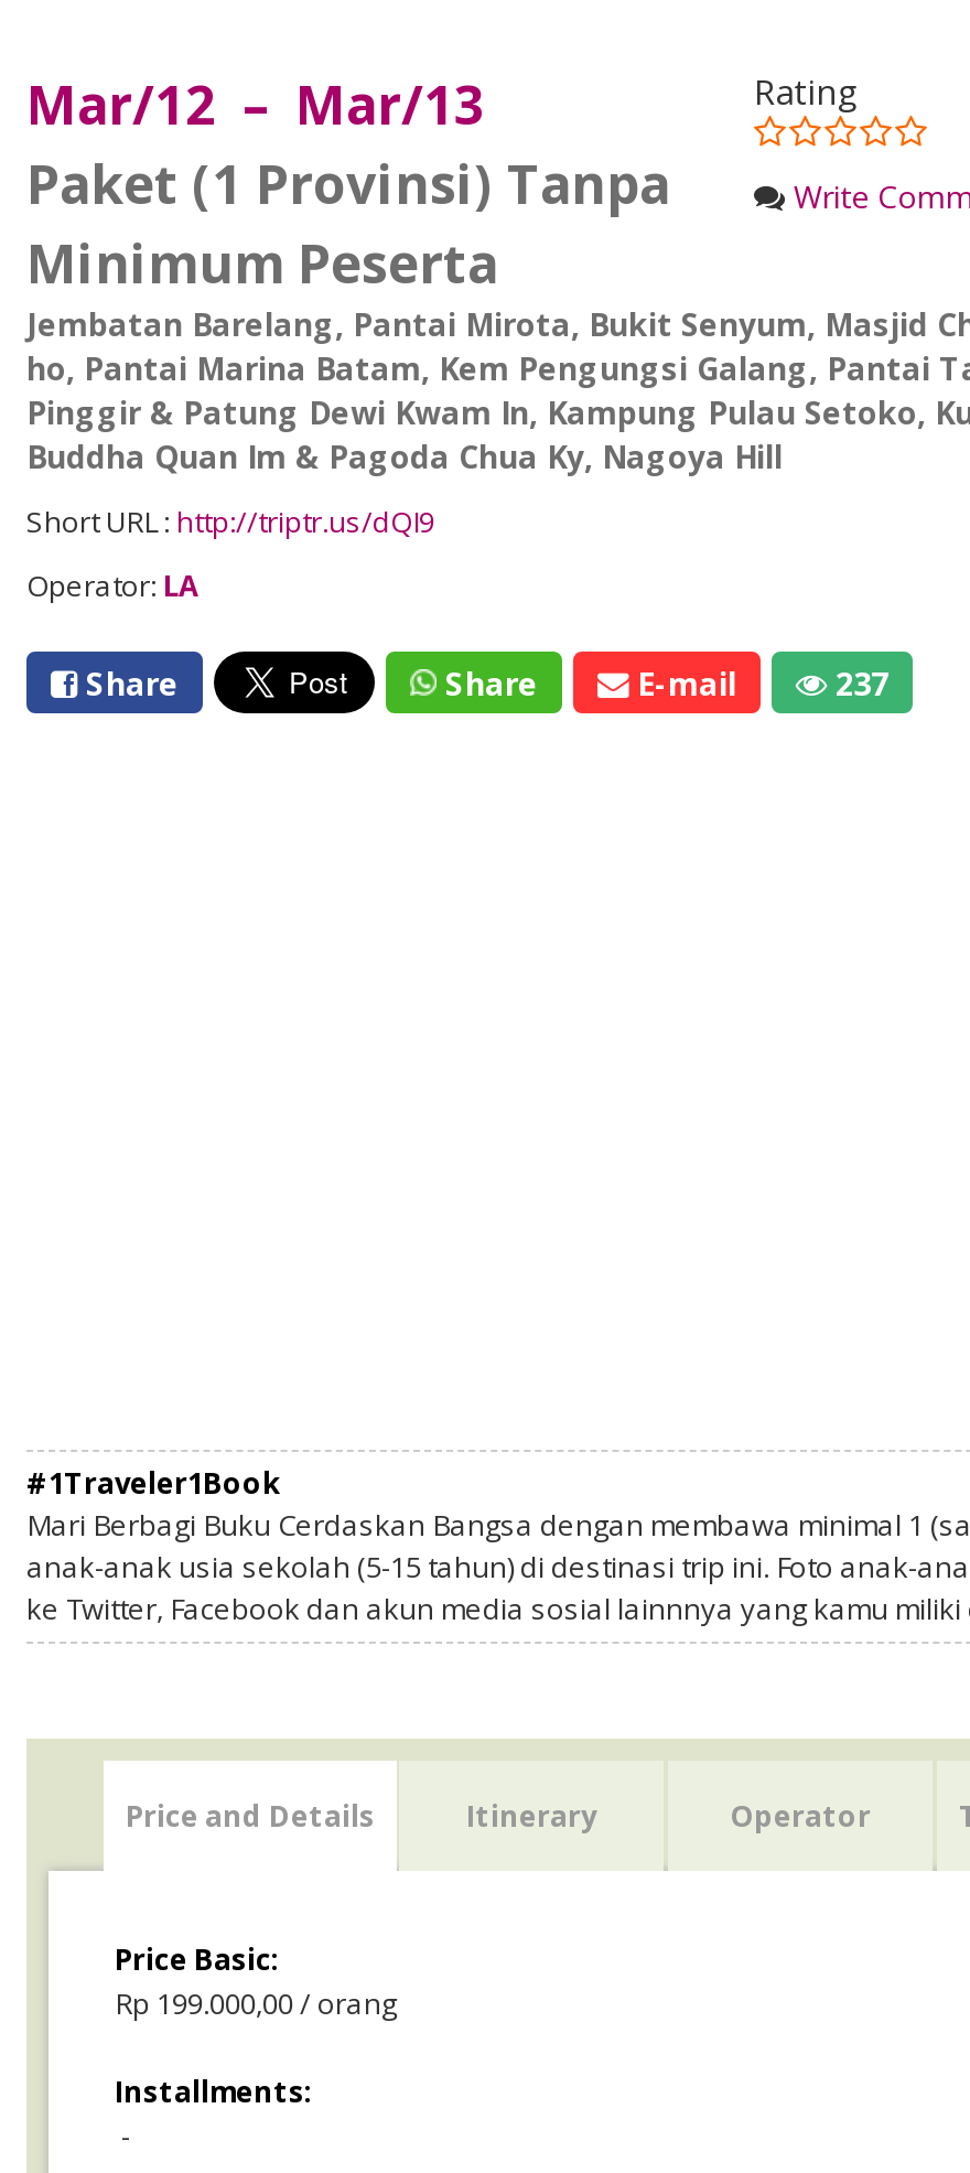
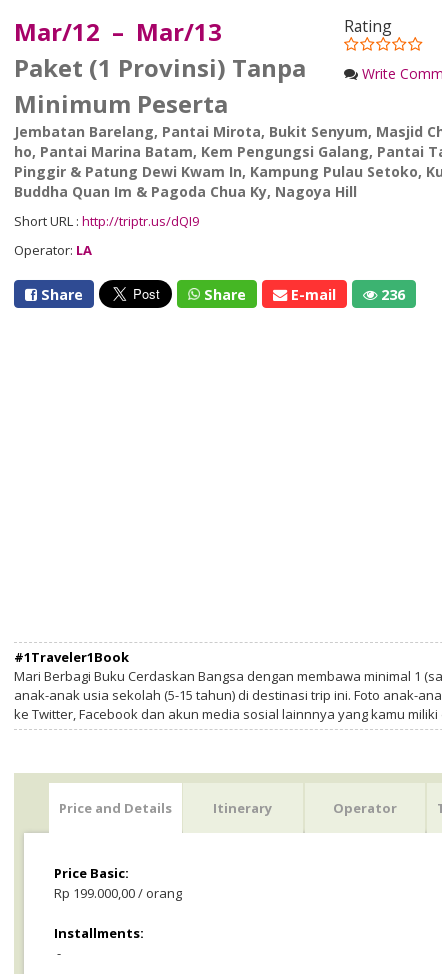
- 237
+ 236
